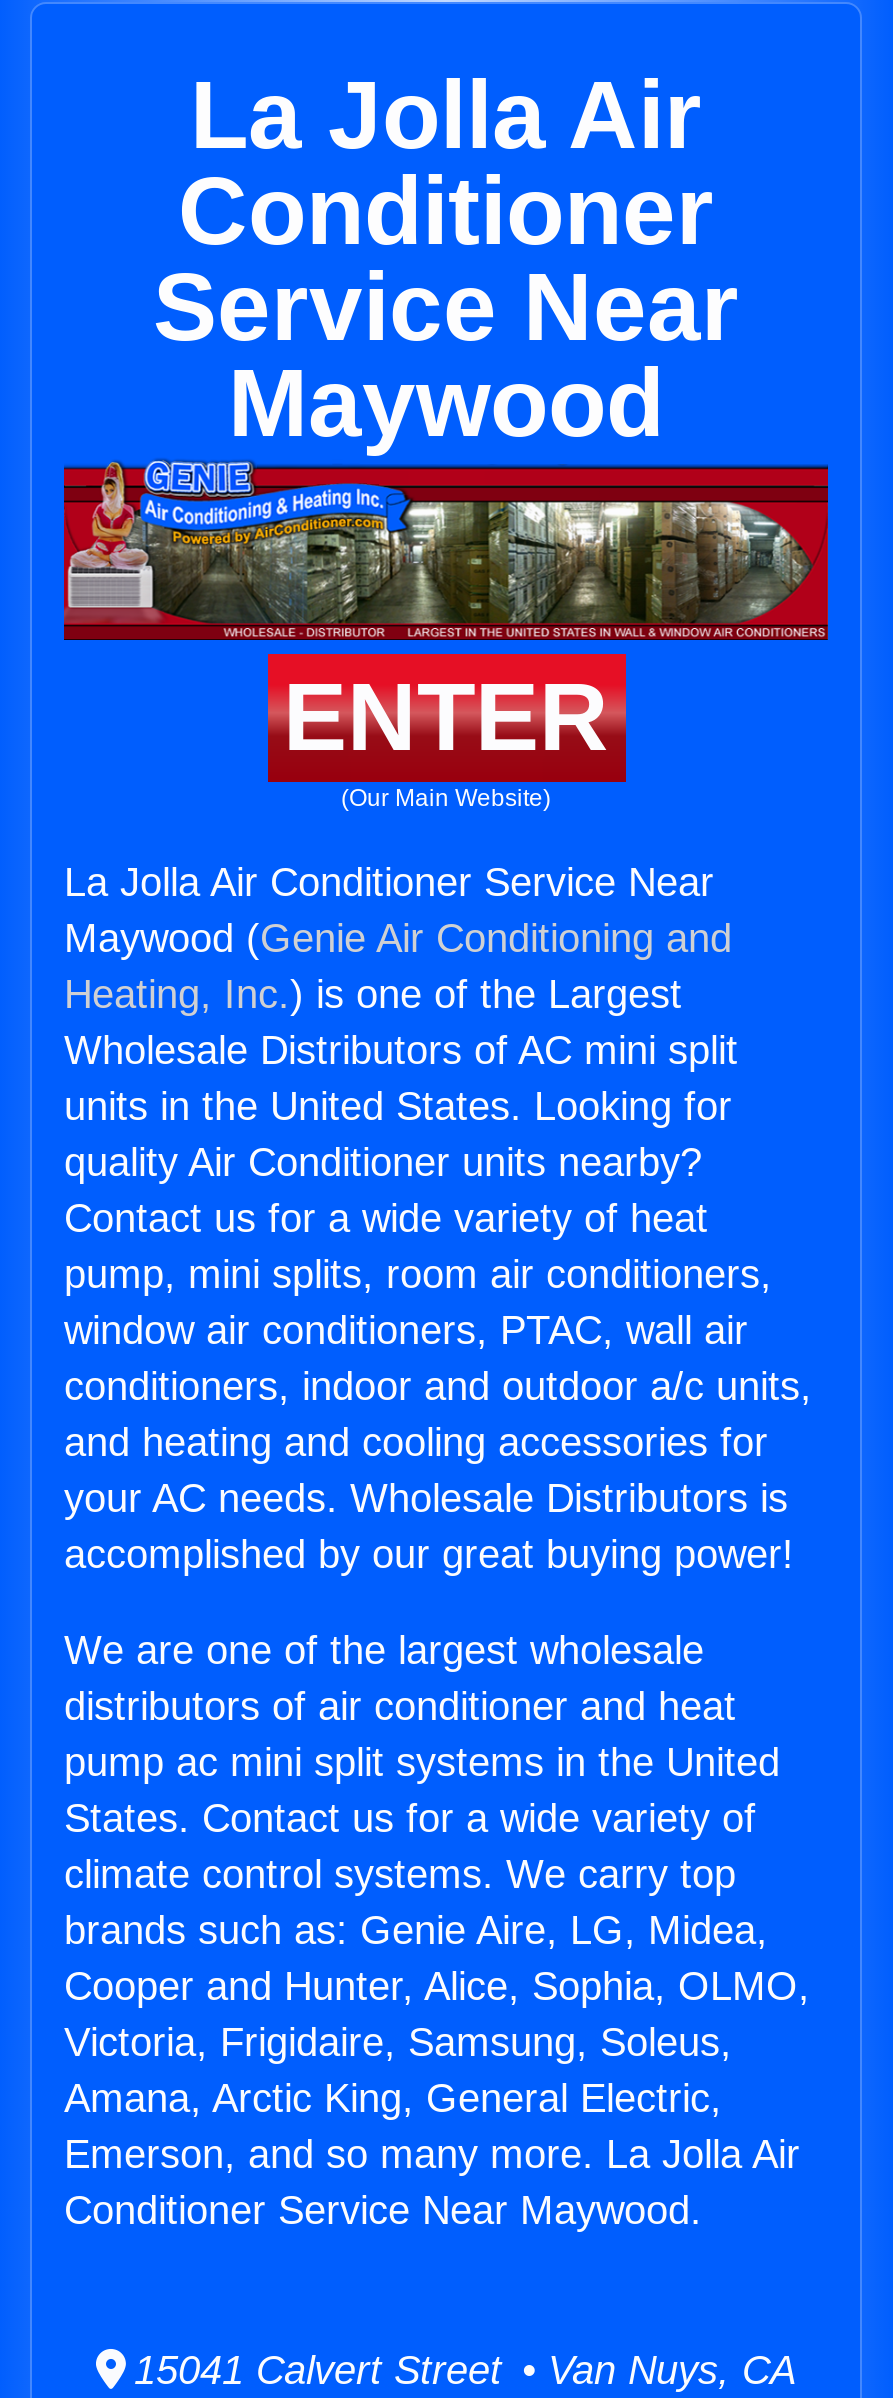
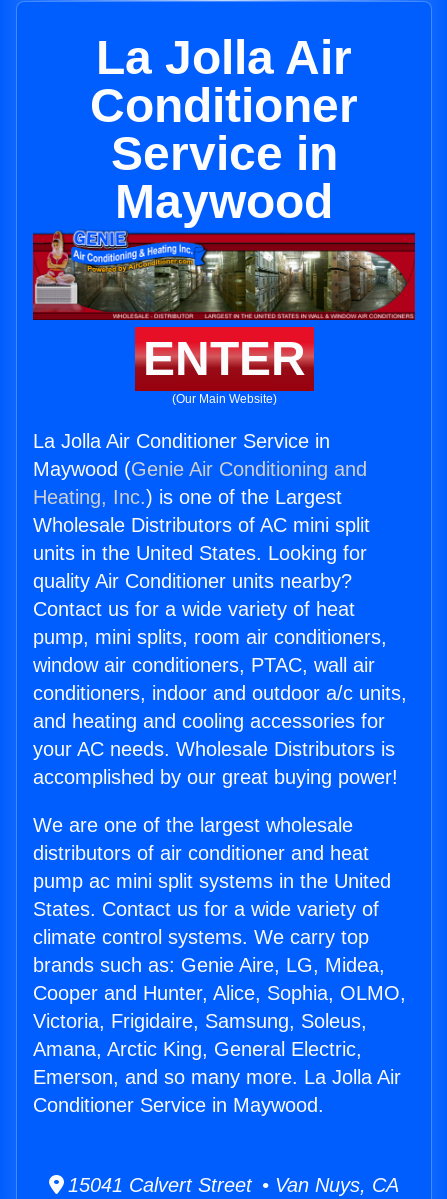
- Service Near
+ Service in

- La Jolla Air Conditioner Service Near
+ La Jolla Air Conditioner Service in

- Conditioner Service Near Maywood.
+ Conditioner Service in Maywood.
